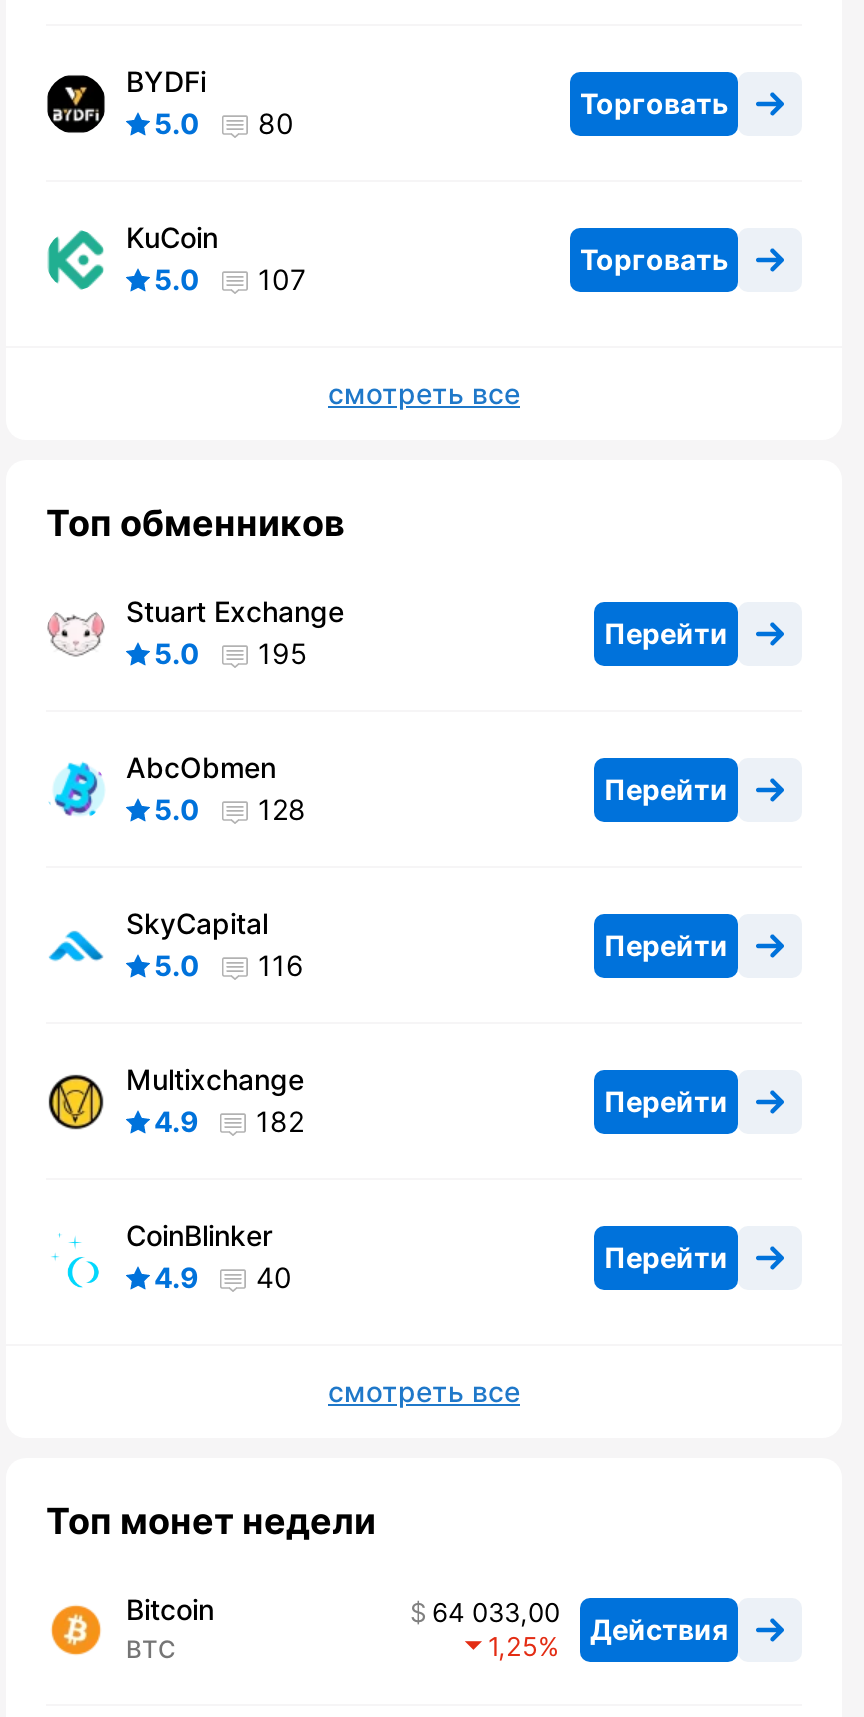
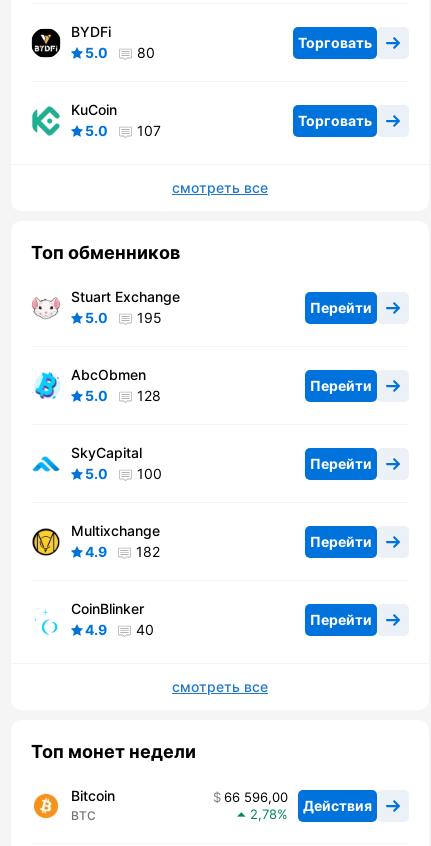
- 5.0 116
+ 5.0 100

- 64 033,00 Действия
+ 66 596,00 Действия

- 1,25
+ 2,78
